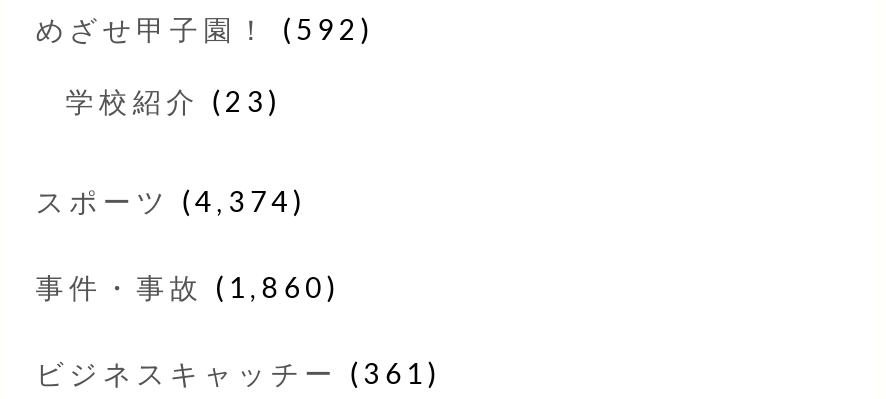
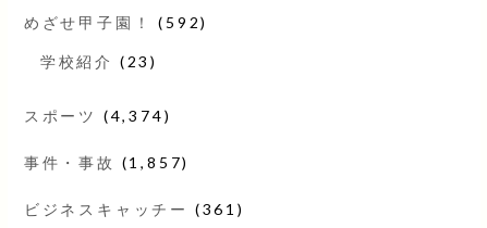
- 事件・事故(1,860)
+ 事件・事故(1,857)
